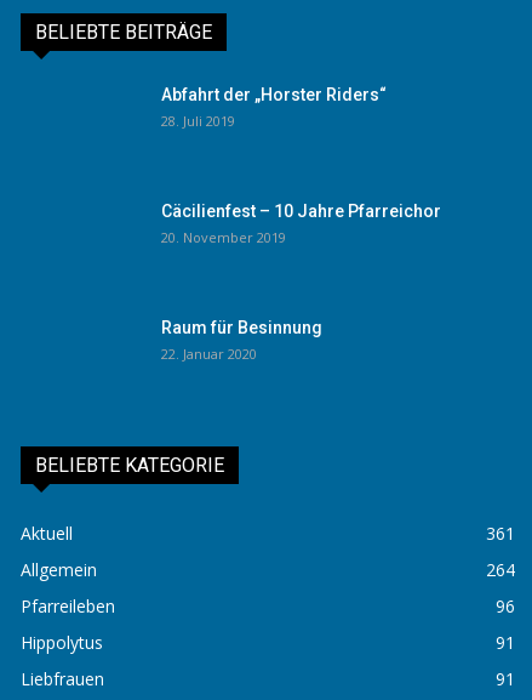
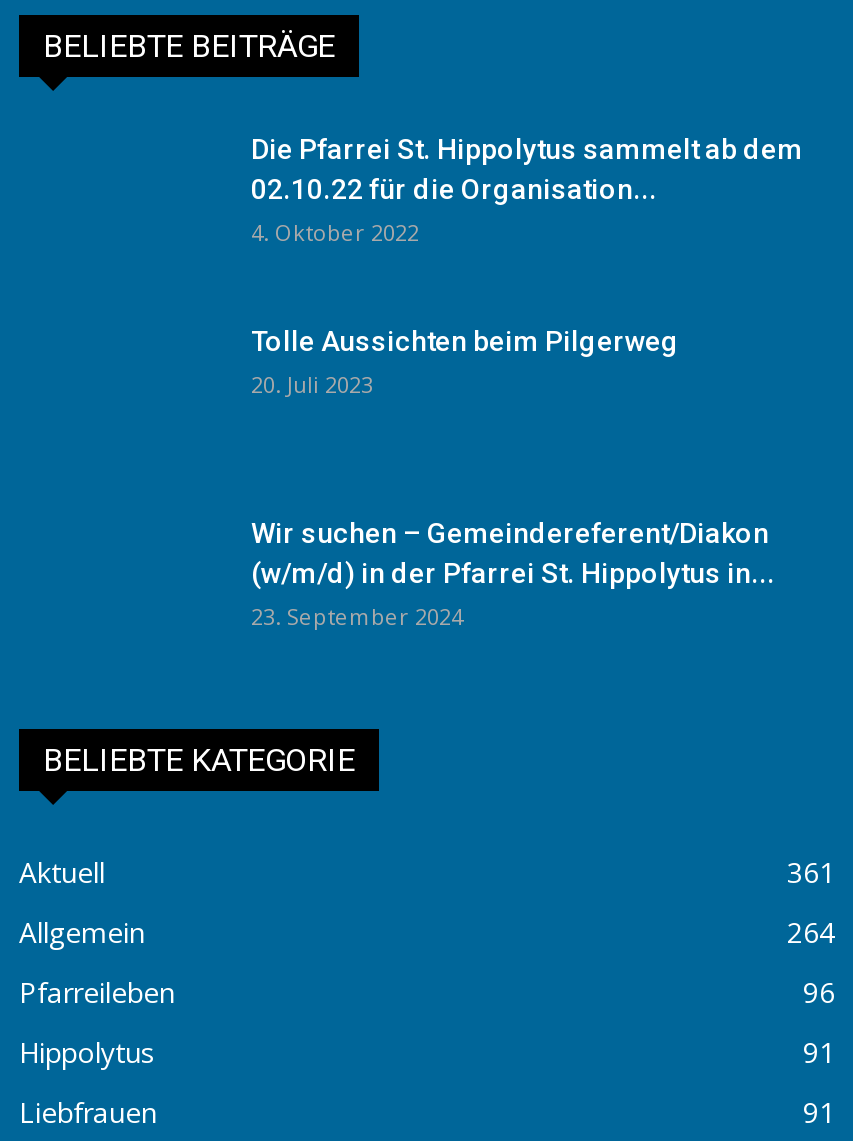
- Abfahrt der „Horster Riders“
- 28. Juli 2019
+ Die Pfarrei St. Hippolytus sammelt ab dem
+ 02.10.22 für die Organisation...
+ 4. Oktober 2022

- Cäcilienfest – 10 Jahre Pfarreichor
- 20. November 2019
+ Tolle Aussichten beim Pilgerweg
+ 20. Juli 2023

- Raum für Besinnung
- 22. Januar 2020
+ Wir suchen – Gemeindereferent/Diakon
+ (w/m/d) in der Pfarrei St. Hippolytus in...
+ 23. September 2024
